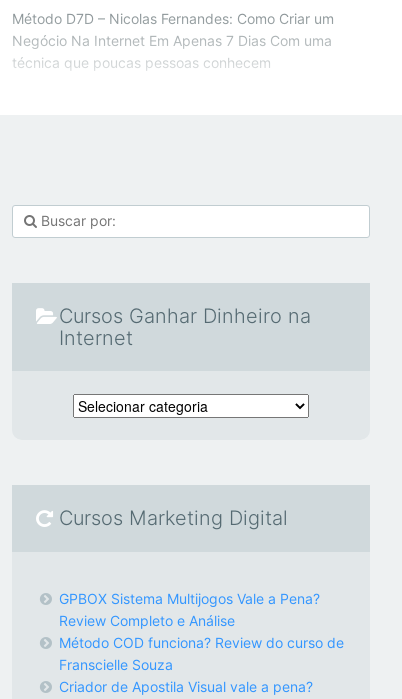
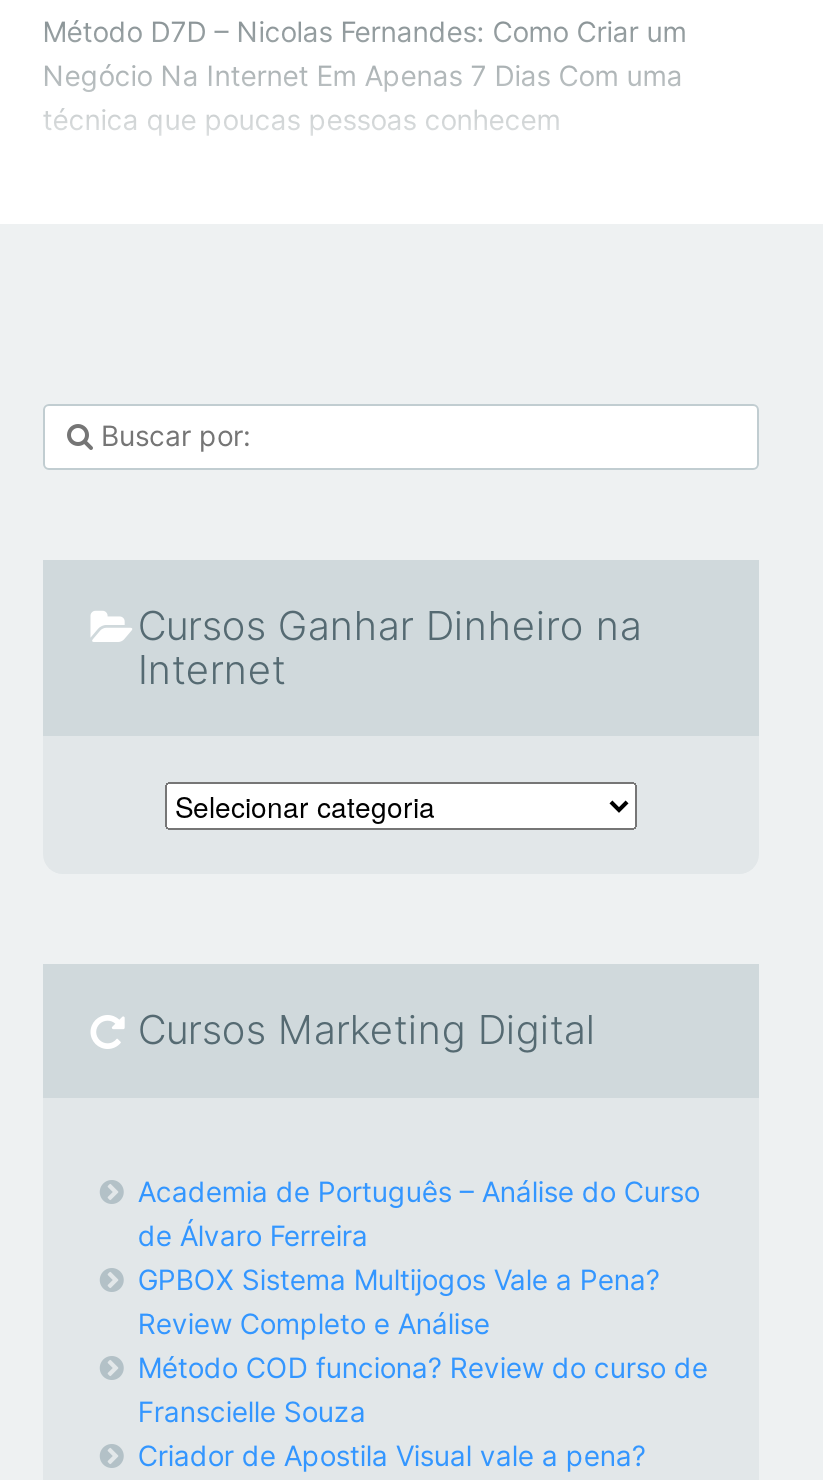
+ Academia de Português – Análise do Curso
+ de Álvaro Ferreira
